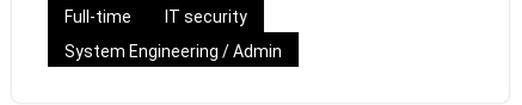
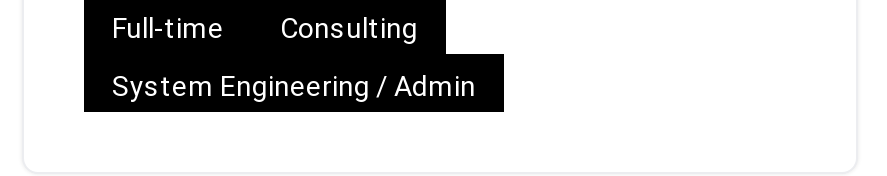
- IT security
+ Consulting
